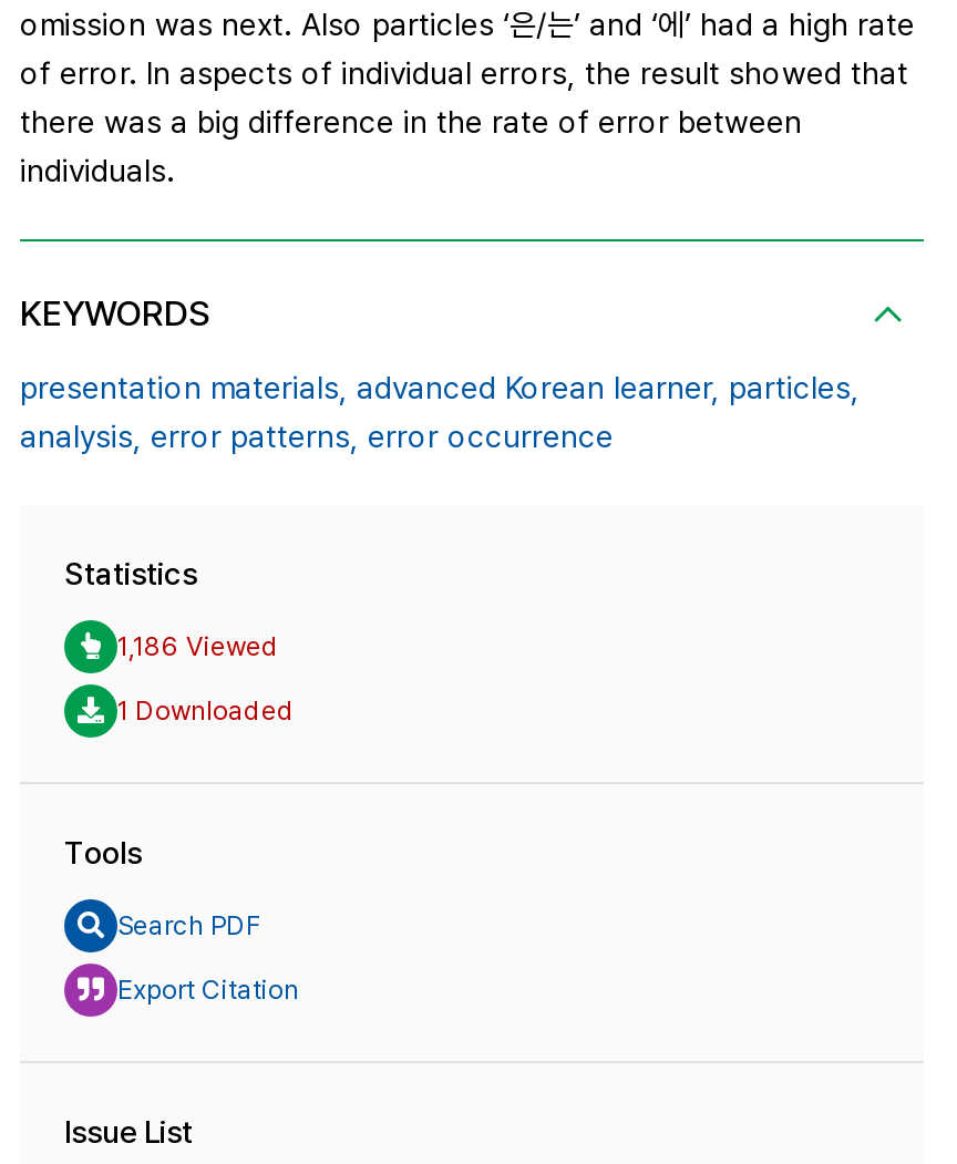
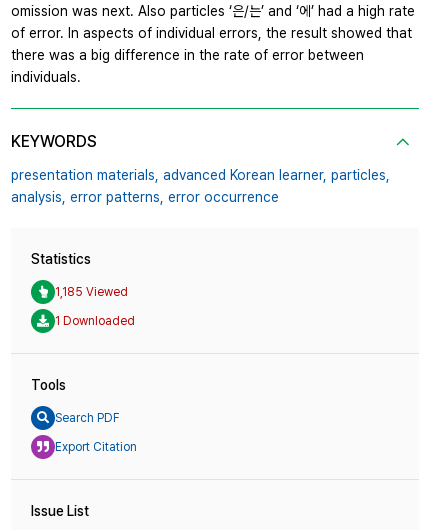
- 1,186 Viewed
+ 1,185 Viewed
